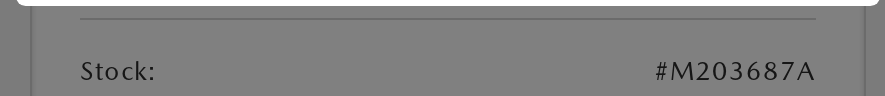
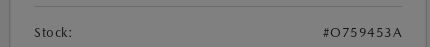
- #M203687A
+ #O759453A
